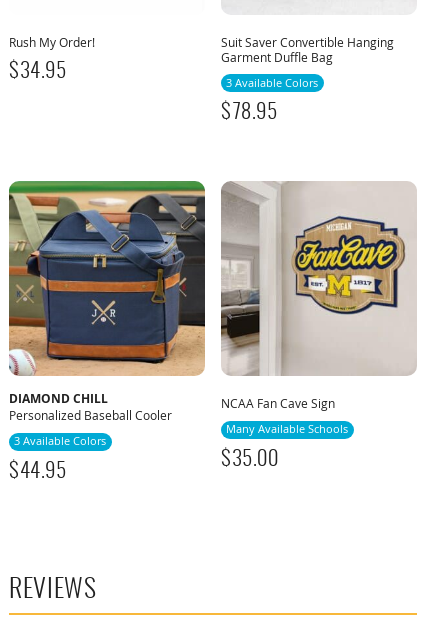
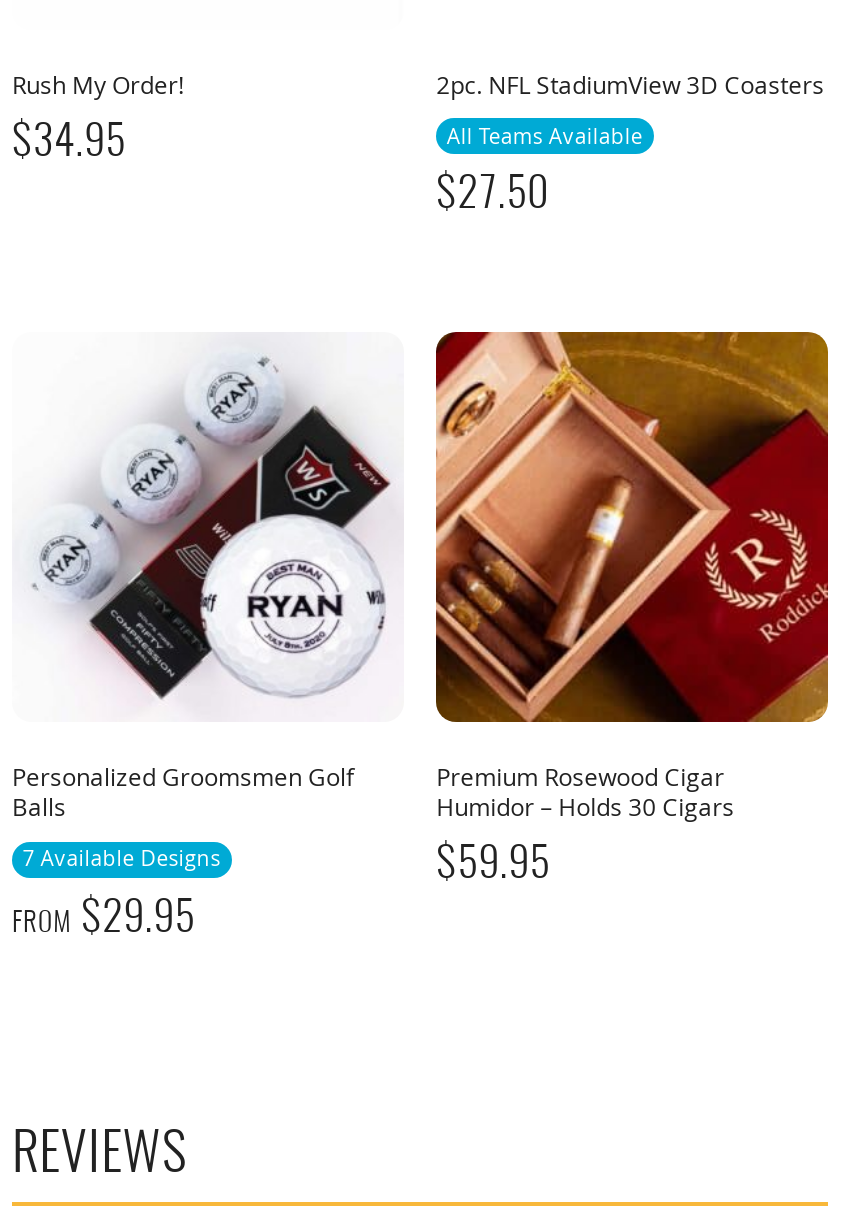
- Suit Saver Convertible Hanging
- Garment Duffle Bag
- 3 Available Colors
- $78.95
+ 2pc. NFL StadiumView 3D Coasters
+ All Teams Available
+ $27.50

- [image]
- DIAMOND CHILL
- Personalized Baseball Cooler
- 3 Available Colors
- $44.95
+ [image]
+ Personalized Groomsmen Golf
+ Balls
+ 7 Available Designs
+ FROM $29.95

- [image]
- NCAA Fan Cave Sign
- Many Available Schools
- $35.00
+ [image]
+ Premium Rosewood Cigar
+ Humidor – Holds 30 Cigars
+ $59.95
